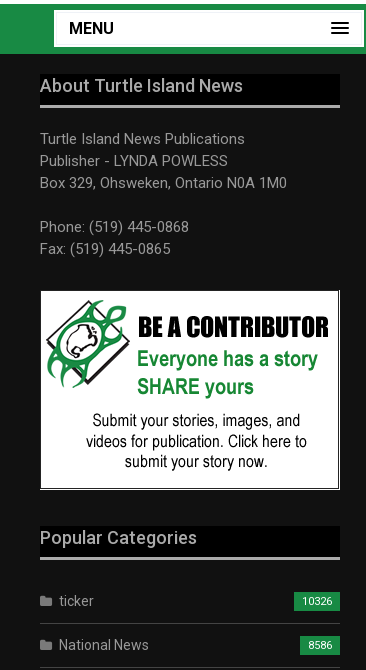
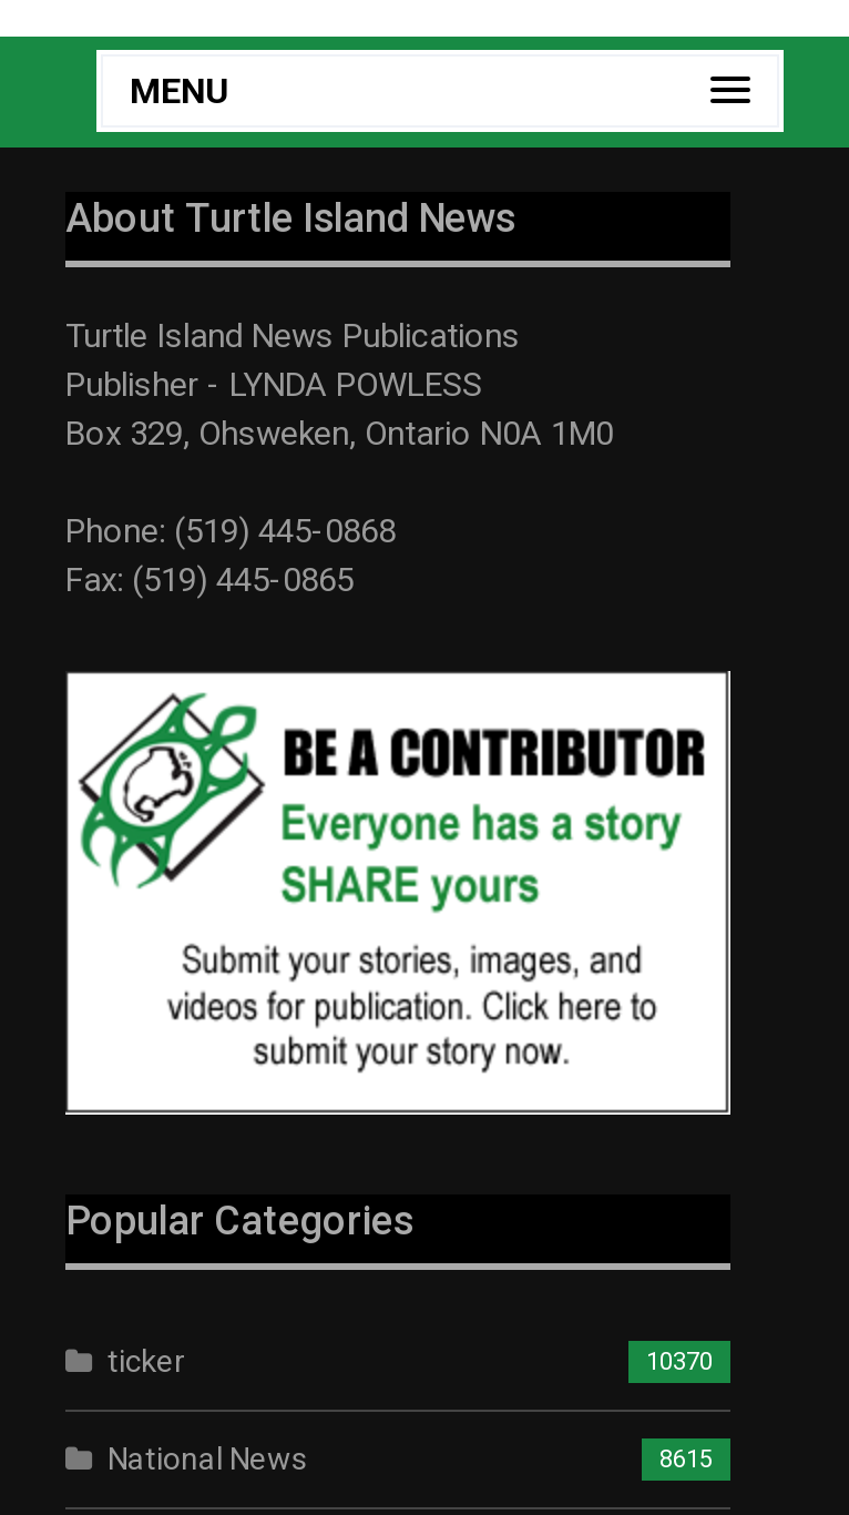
- 10326
+ 10370

- 8586
+ 8615
